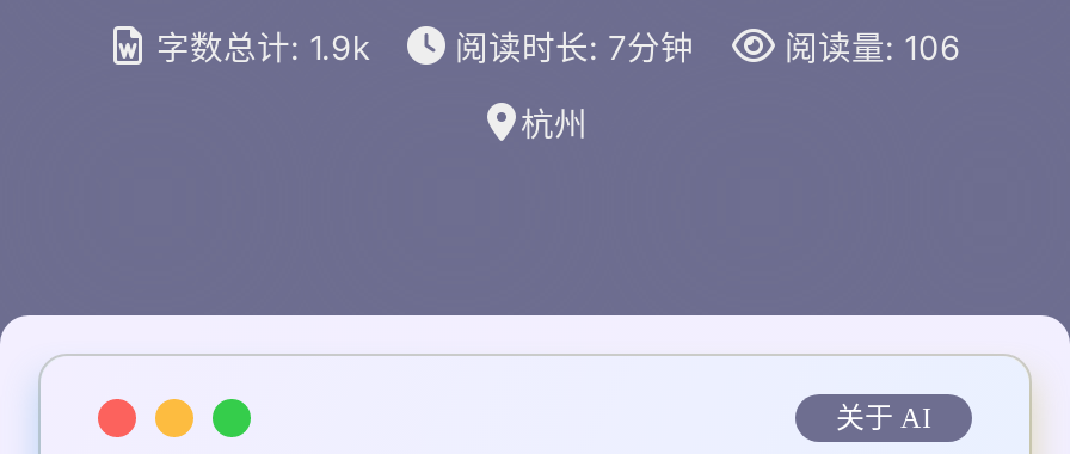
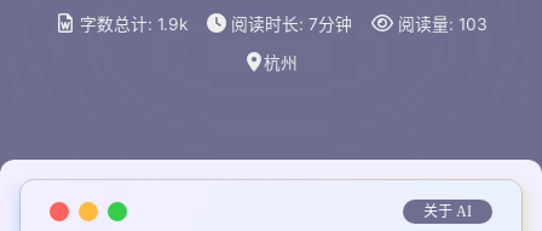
- 阅读量: 106
+ 阅读量: 103
